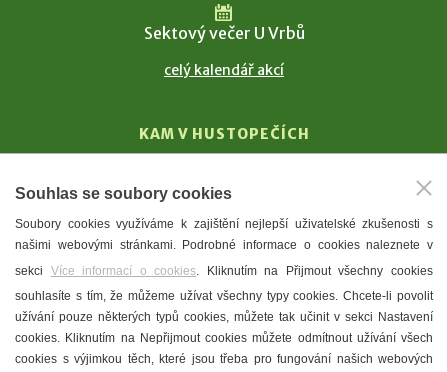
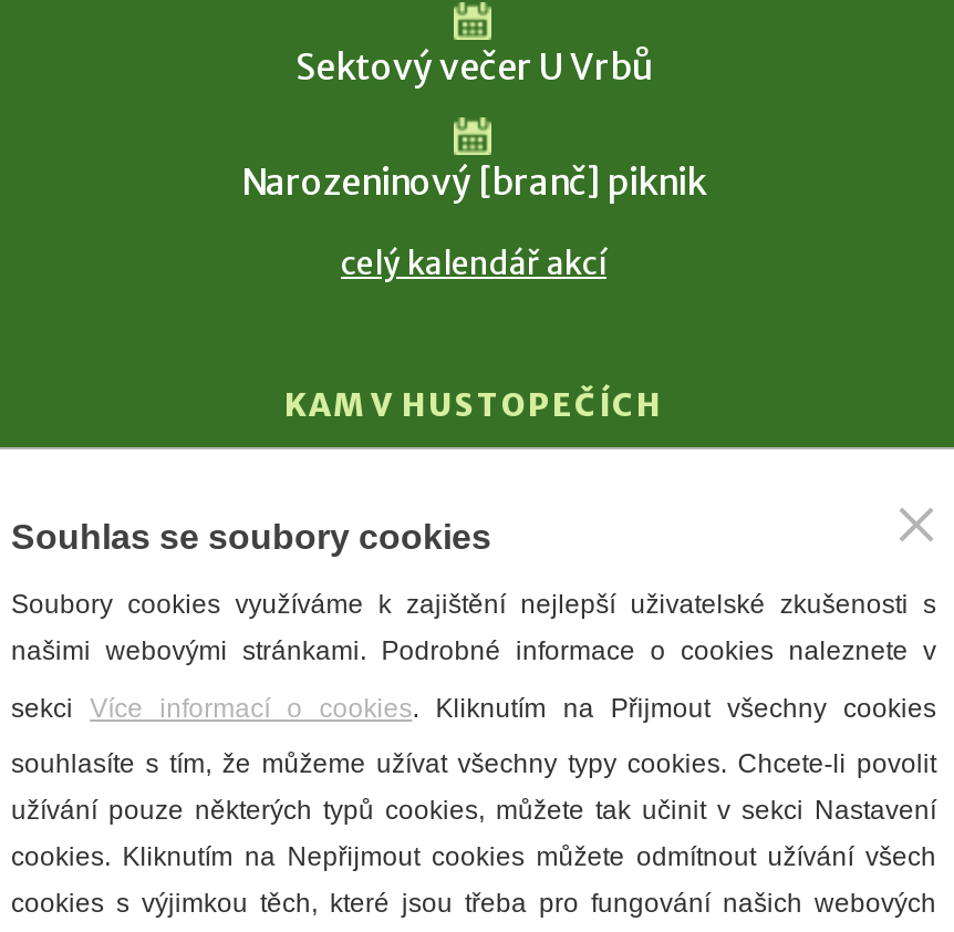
+ Narozeninový [branč] piknik
